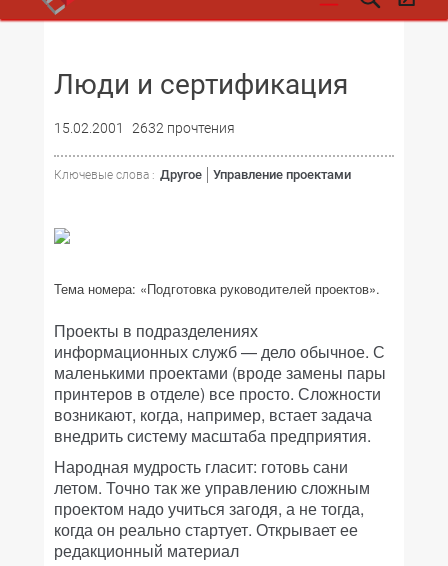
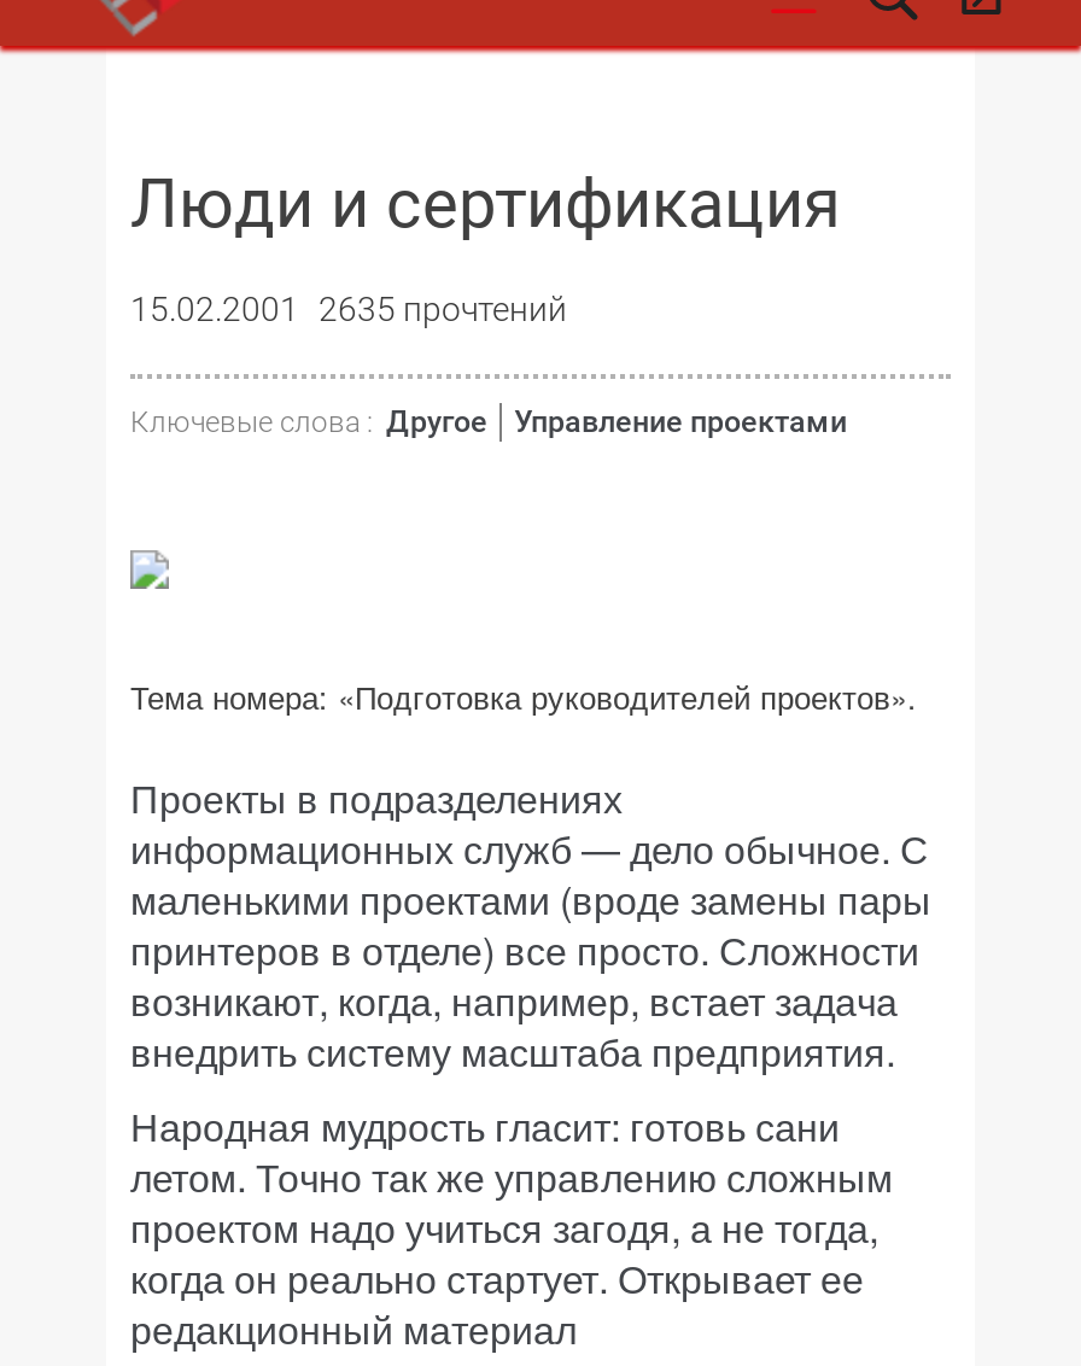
- 15.02.2001 2632 прочтения
+ 15.02.2001 2635 прочтений
